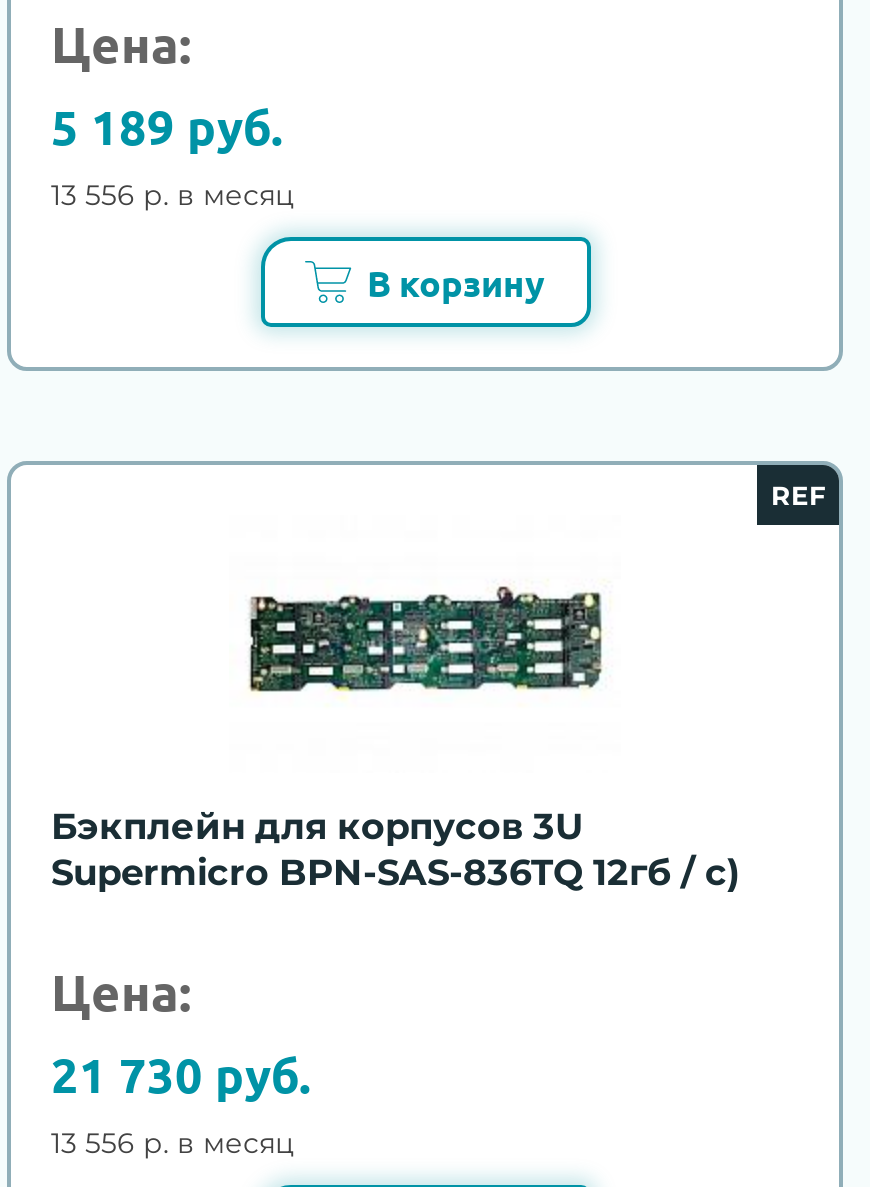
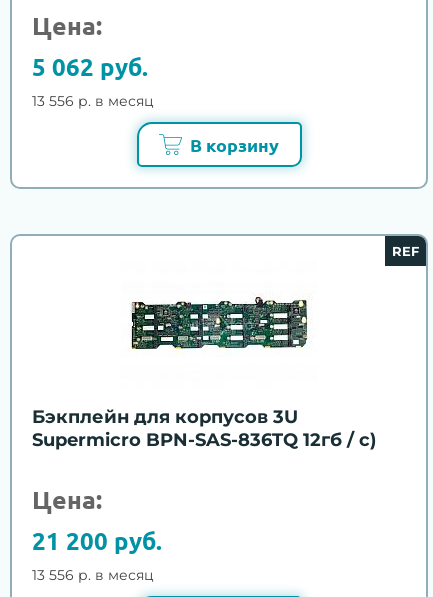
- 5 189 руб.
+ 5 062 руб.

- 21 730 руб.
+ 21 200 руб.
